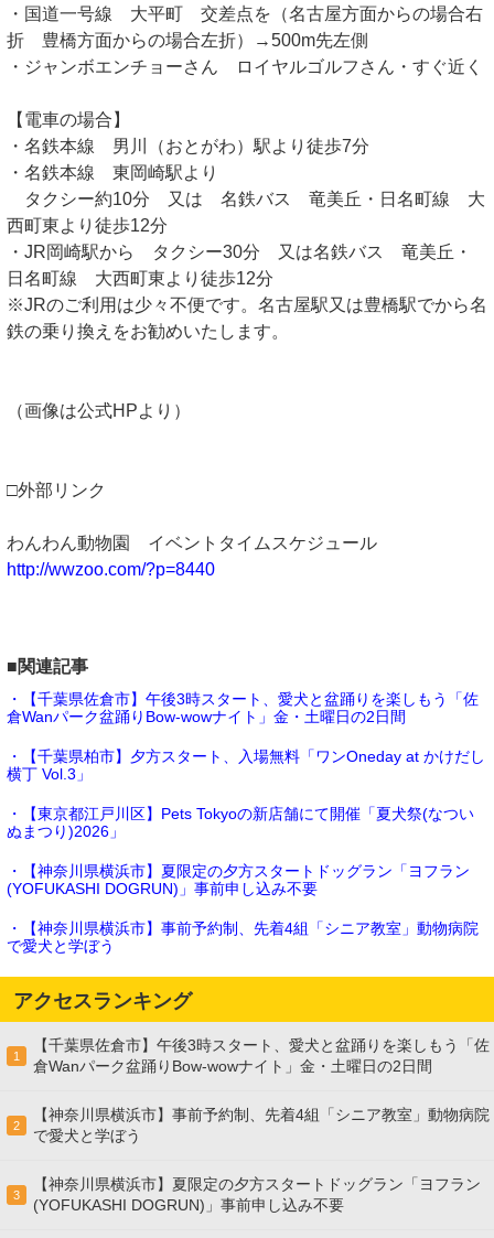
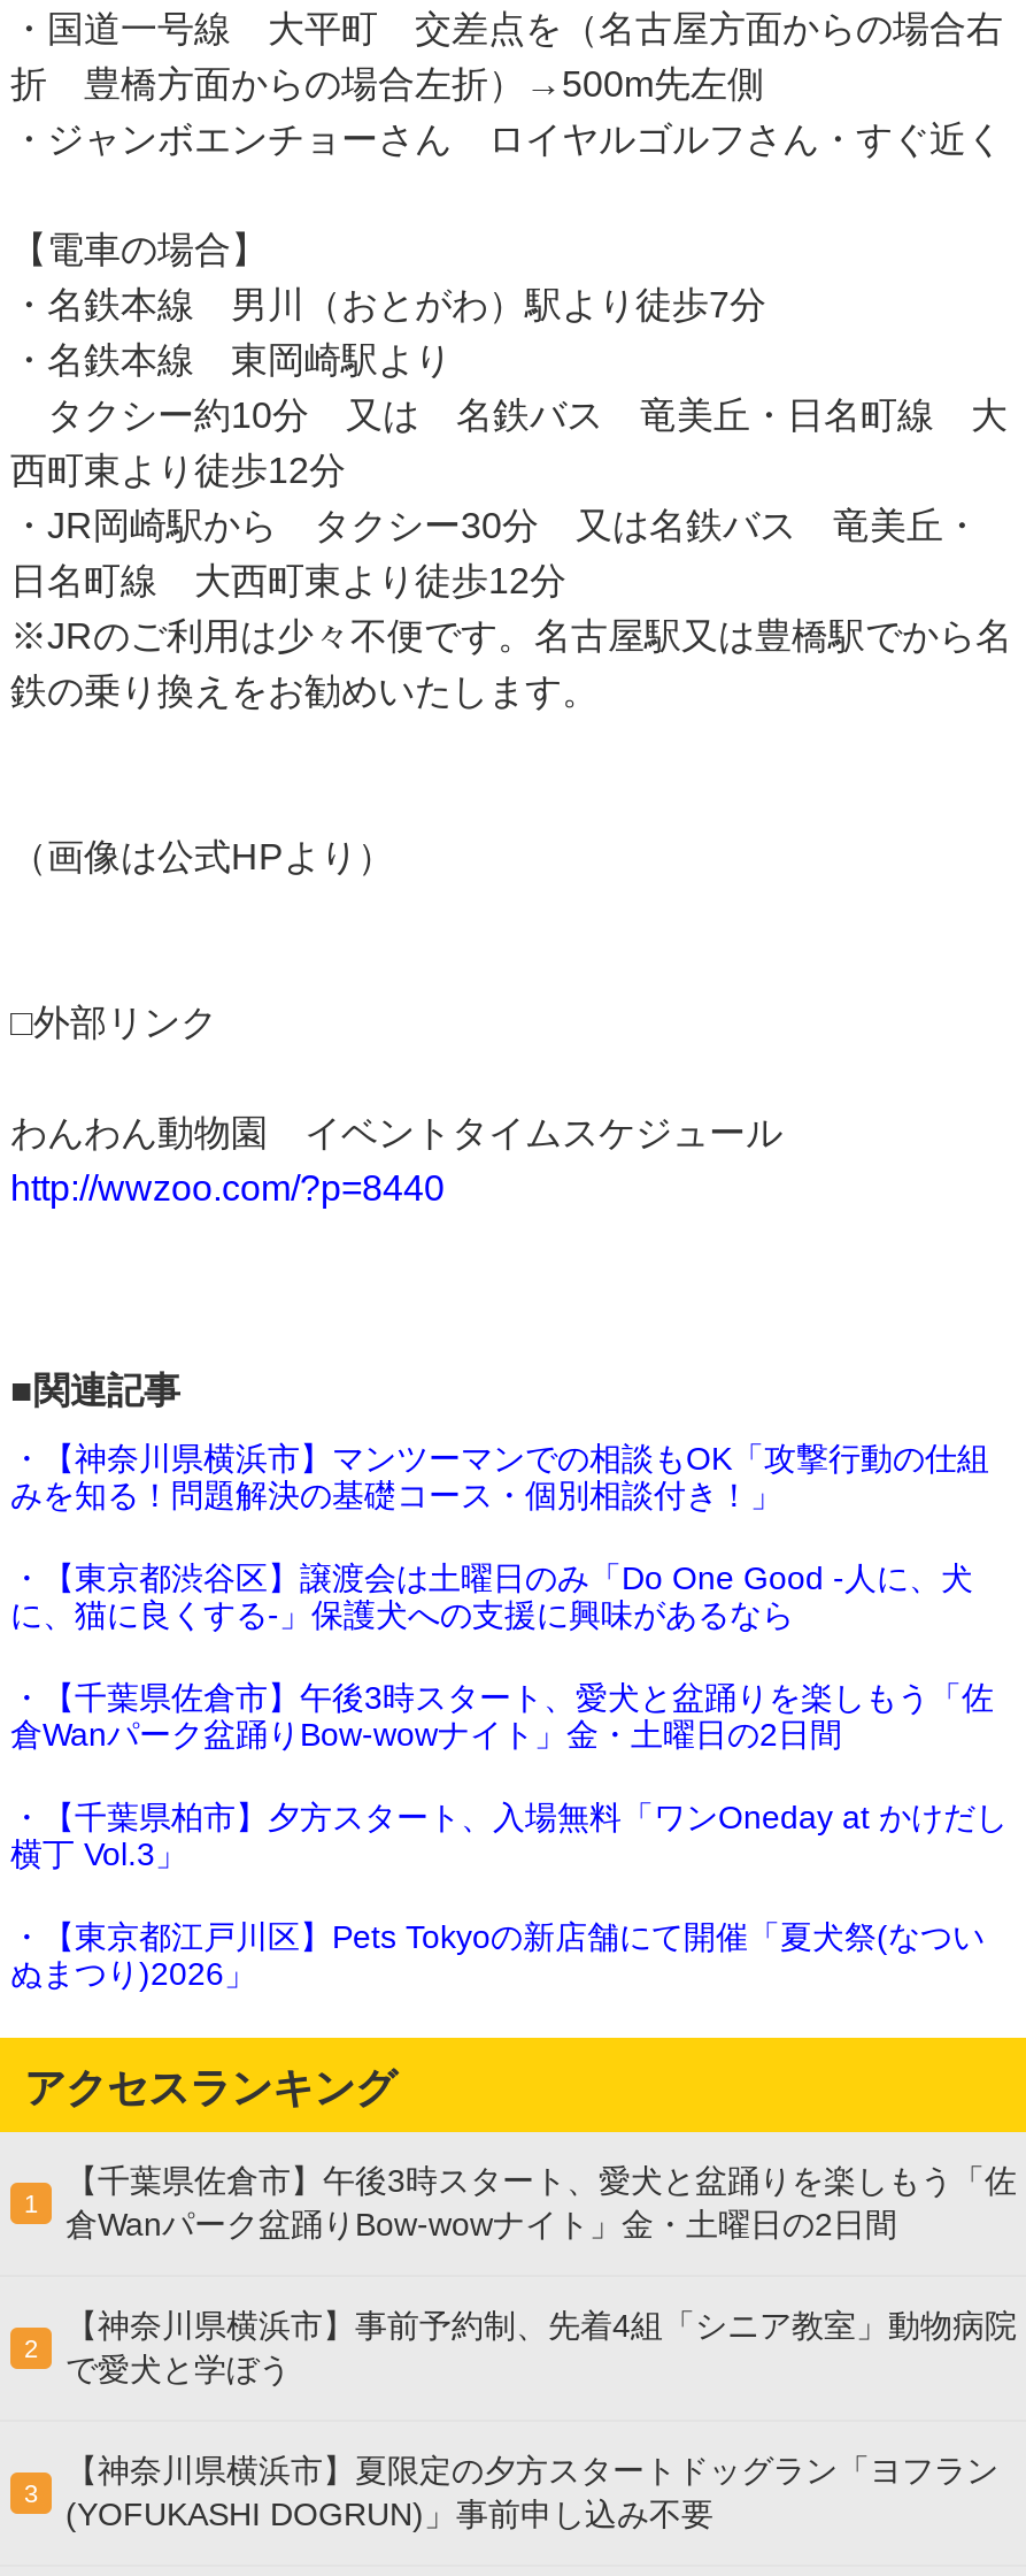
+ ・【神奈川県横浜市】マンツーマンでの相談もOK「攻撃行動の仕組
+ みを知る！問題解決の基礎コース・個別相談付き！」
+ ・【東京都渋谷区】譲渡会は土曜日のみ「Do One Good -人に、犬
+ に、猫に良くする-」保護犬への支援に興味があるなら

moved down: ・【千葉県佐倉市】午後3時スタート、愛犬と盆踊りを楽しもう「佐 | 倉Wanパーク盆踊りBow-wowナイト」金・土曜日の2日間 | ・【千葉県柏市】夕方スタート、入場無料「ワンOneday at かけだし | 横丁 Vol.3」 | ・【東京都江戸川区】Pets Tokyoの新店舗にて開催「夏犬祭(なつい | ぬまつり)2026」

- ・【神奈川県横浜市】夏限定の夕方スタートドッグラン「ヨフラン
- (YOFUKASHI DOGRUN)」事前申し込み不要
- ・【神奈川県横浜市】事前予約制、先着4組「シニア教室」動物病院
- で愛犬と学ぼう
